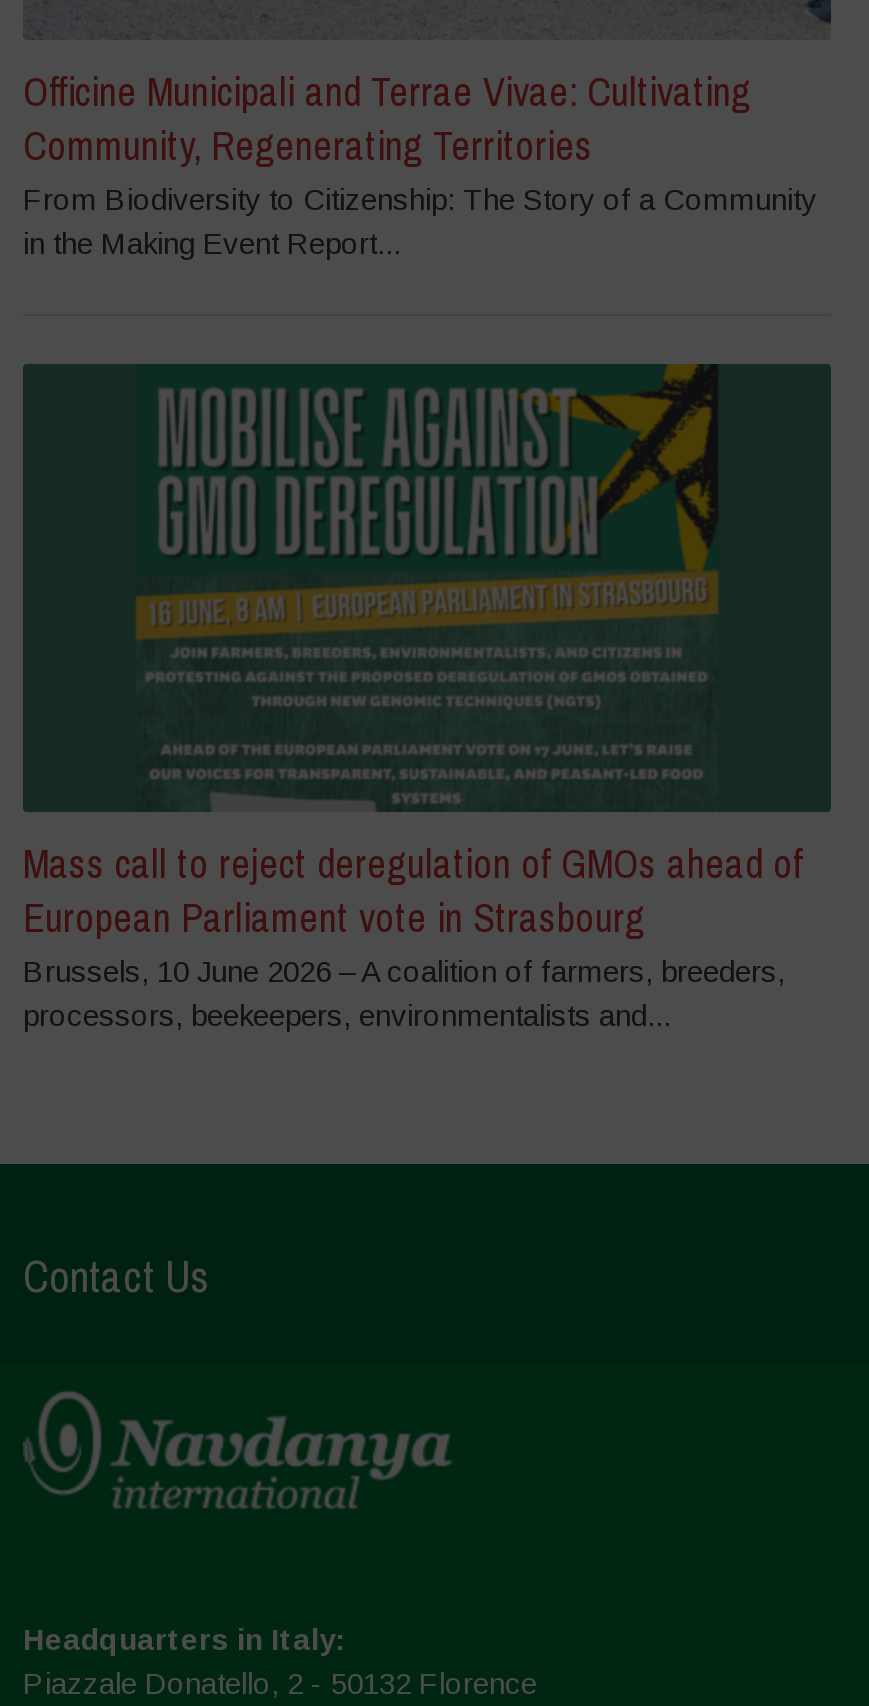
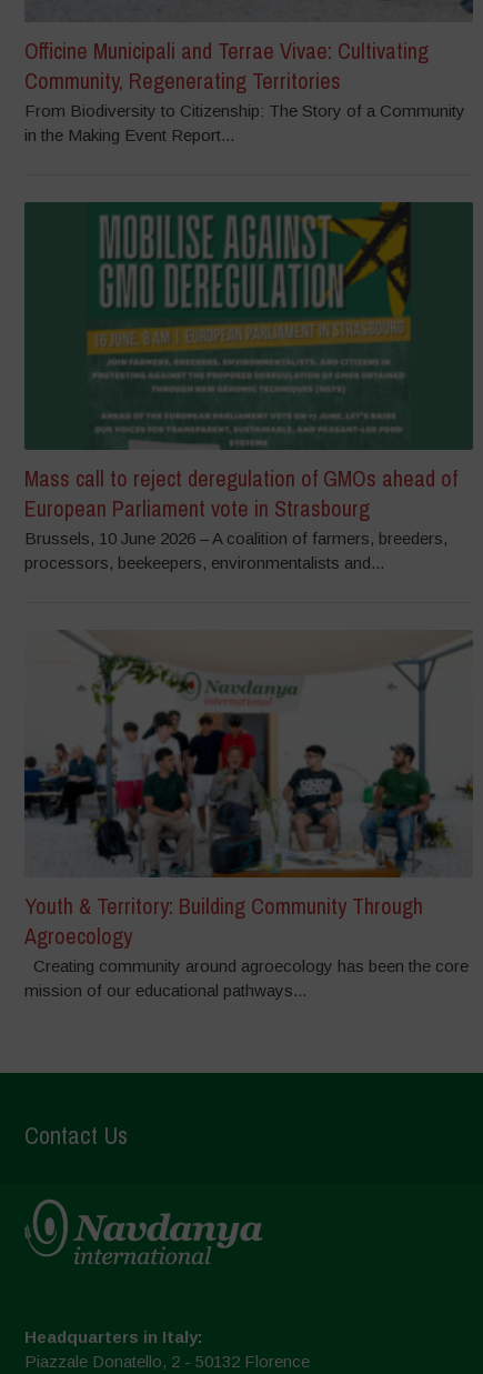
+ [image]
+ Youth & Territory: Building Community Through
+ Agroecology
+ Creating community around agroecology has been the core
+ mission of our educational pathways...
